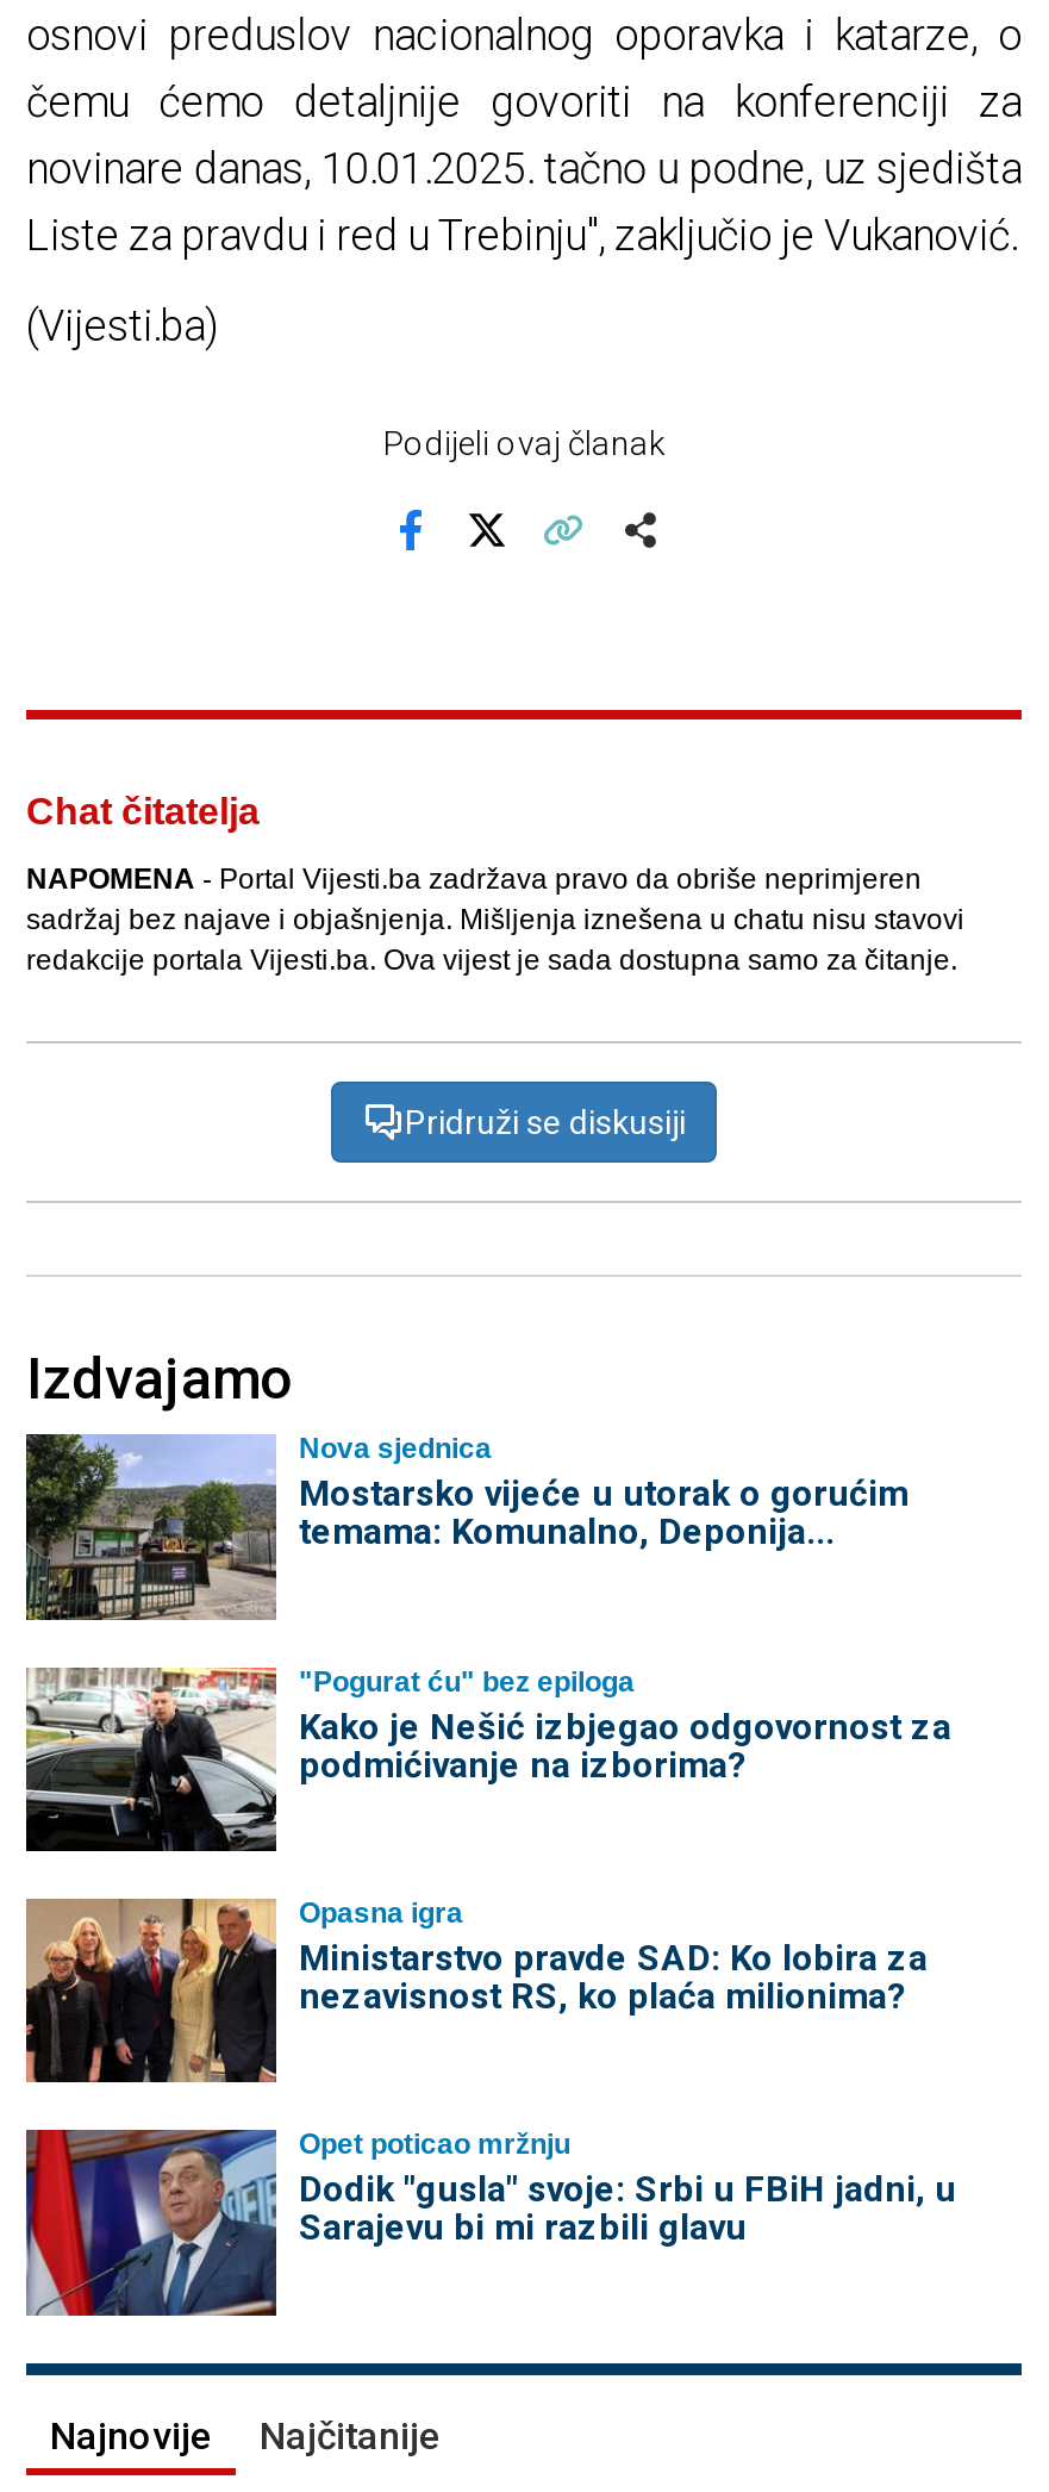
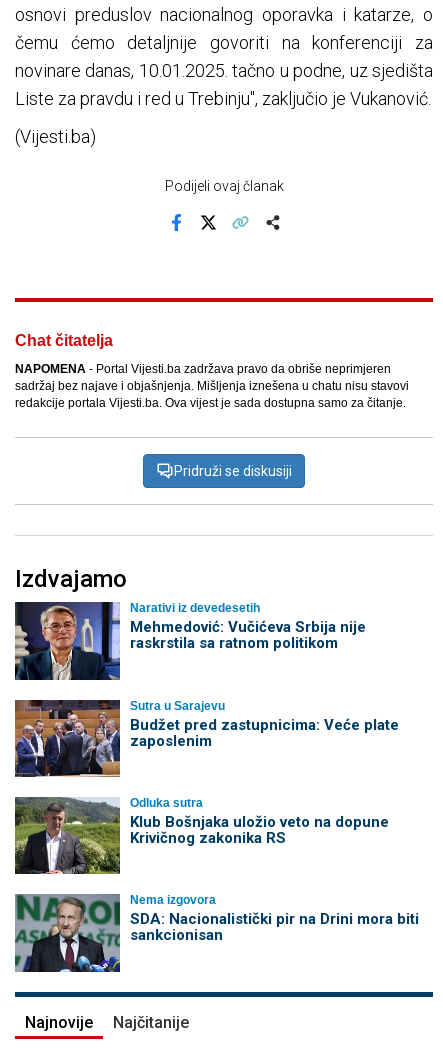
- [image]
- Nova sjednica
- Mostarsko vijeće u utorak o gorućim
- temama: Komunalno, Deponija...
+ [image]
+ Narativi iz devedesetih
+ Mehmedović: Vučićeva Srbija nije
+ raskrstila sa ratnom politikom

- [image]
- "Pogurat ću" bez epiloga
- Kako je Nešić izbjegao odgovornost za
- podmićivanje na izborima?
+ [image]
+ Sutra u Sarajevu
+ Budžet pred zastupnicima: Veće plate
+ zaposlenim

- [image]
- Opasna igra
- Ministarstvo pravde SAD: Ko lobira za
- nezavisnost RS, ko plaća milionima?
+ [image]
+ Odluka sutra
+ Klub Bošnjaka uložio veto na dopune
+ Krivičnog zakonika RS

- [image]
- Opet poticao mržnju
- Dodik "gusla" svoje: Srbi u FBiH jadni, u
- Sarajevu bi mi razbili glavu
+ [image]
+ Nema izgovora
+ SDA: Nacionalistički pir na Drini mora biti
+ sankcionisan
